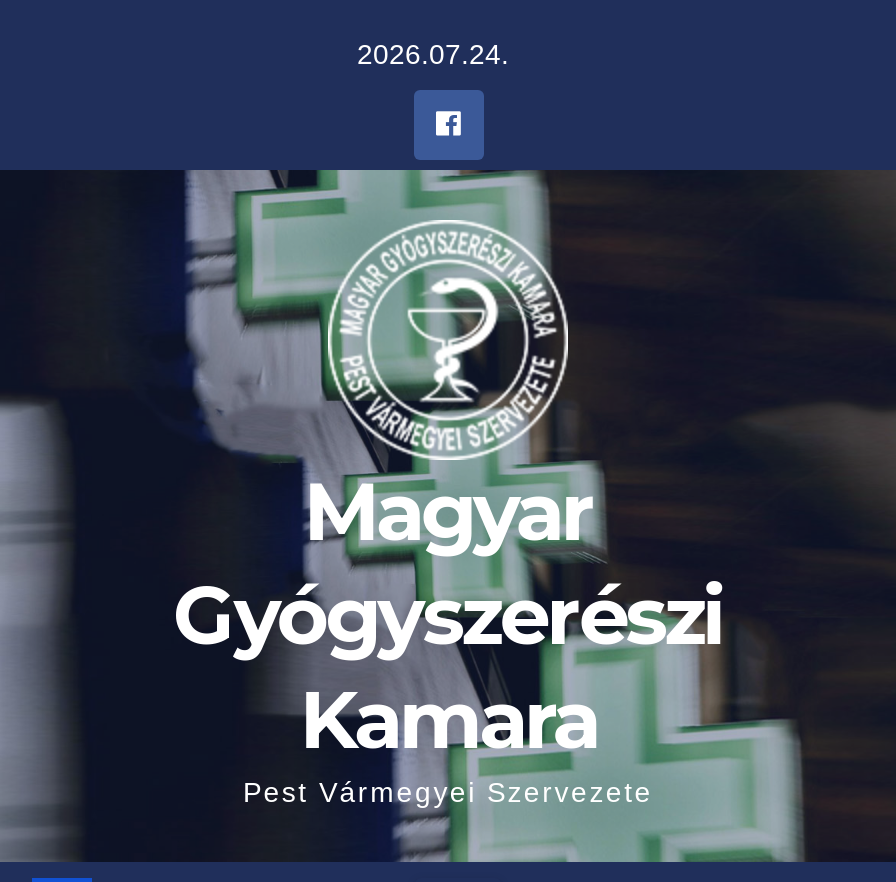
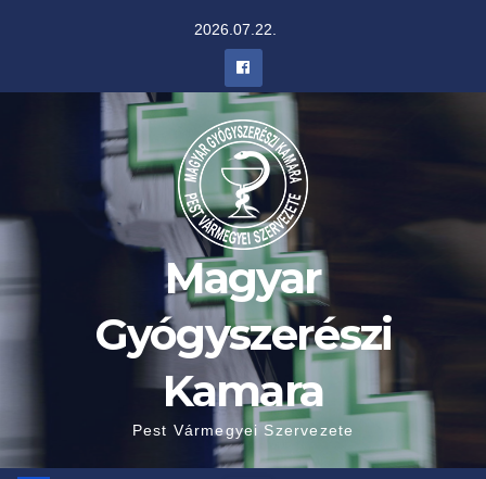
- 2026.07.24.
+ 2026.07.22.
